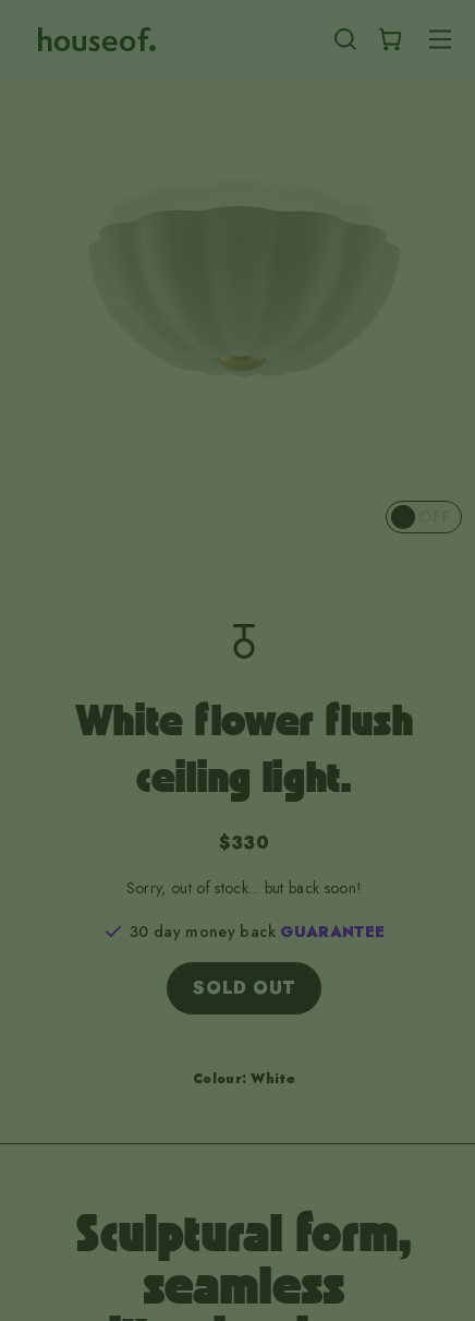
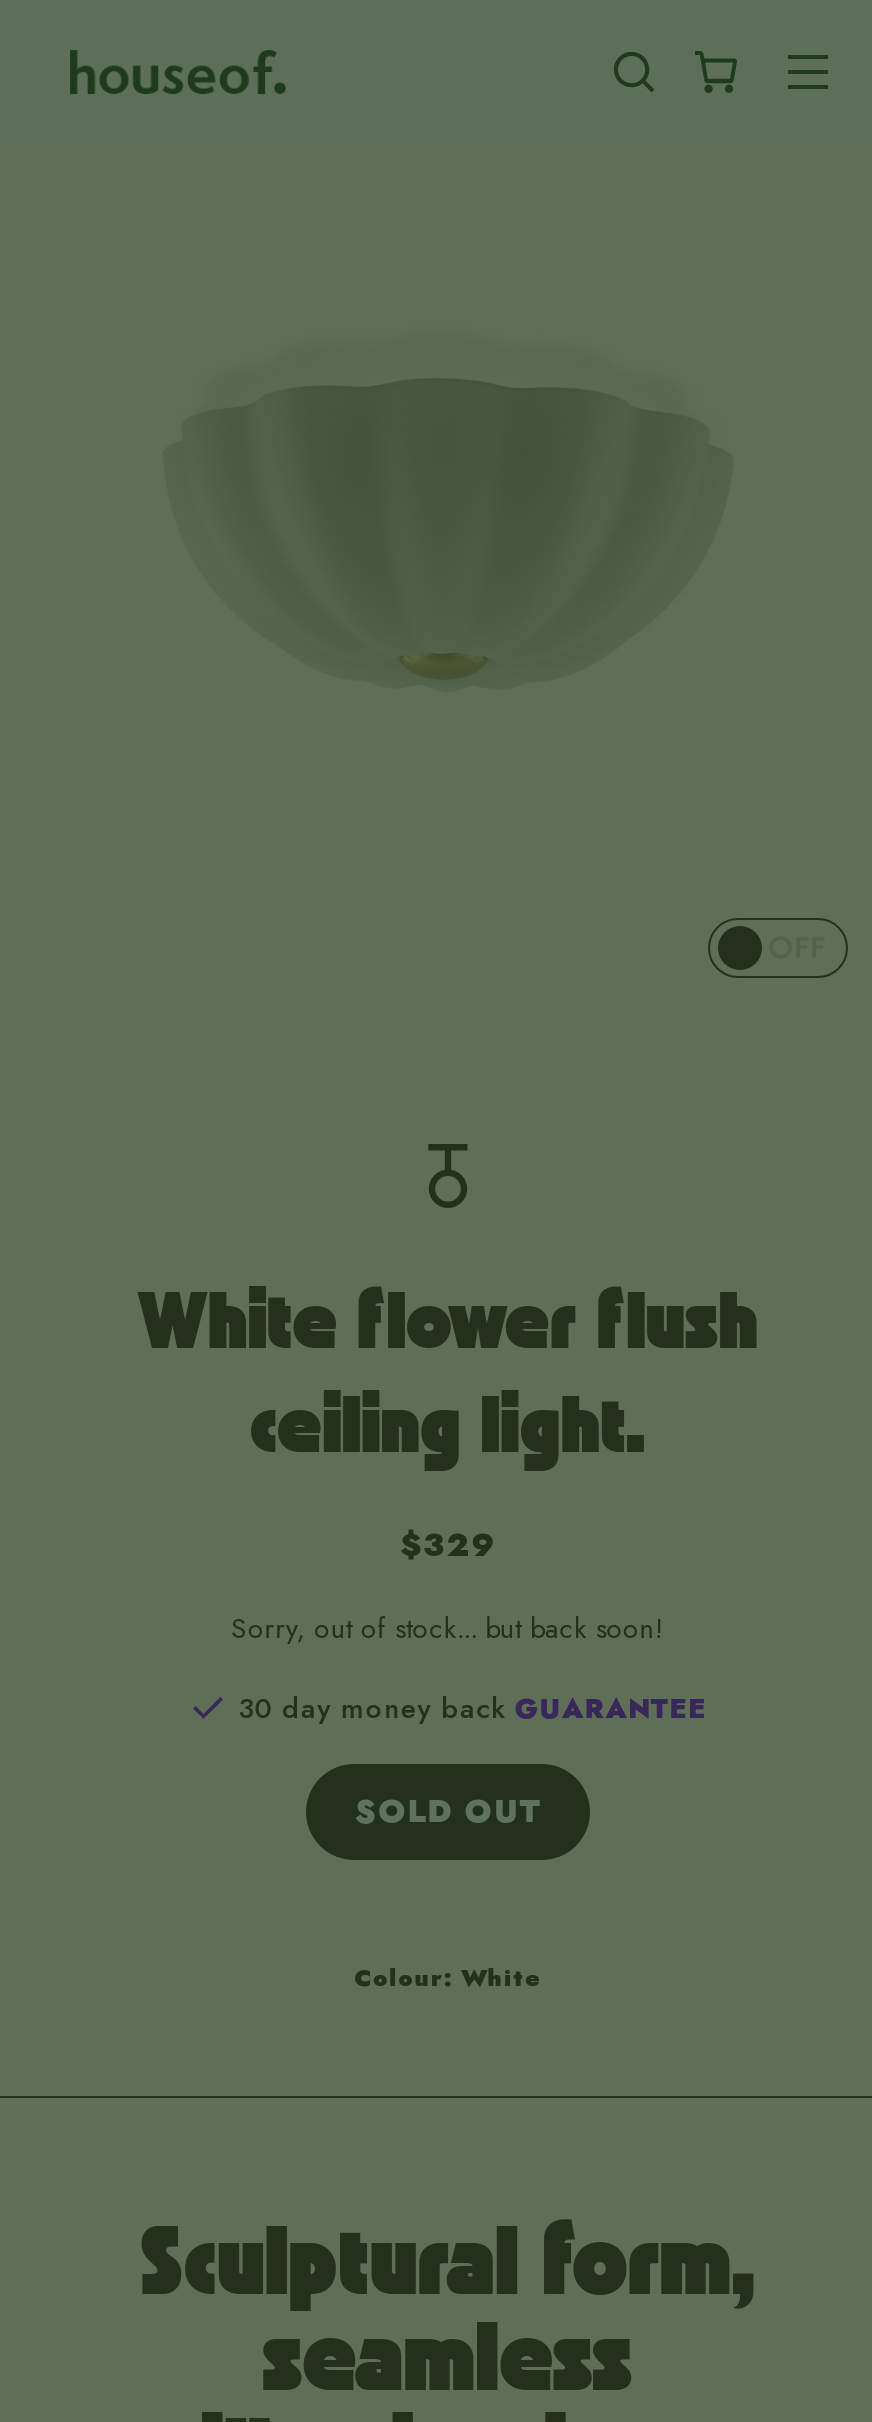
- $330
+ $329
